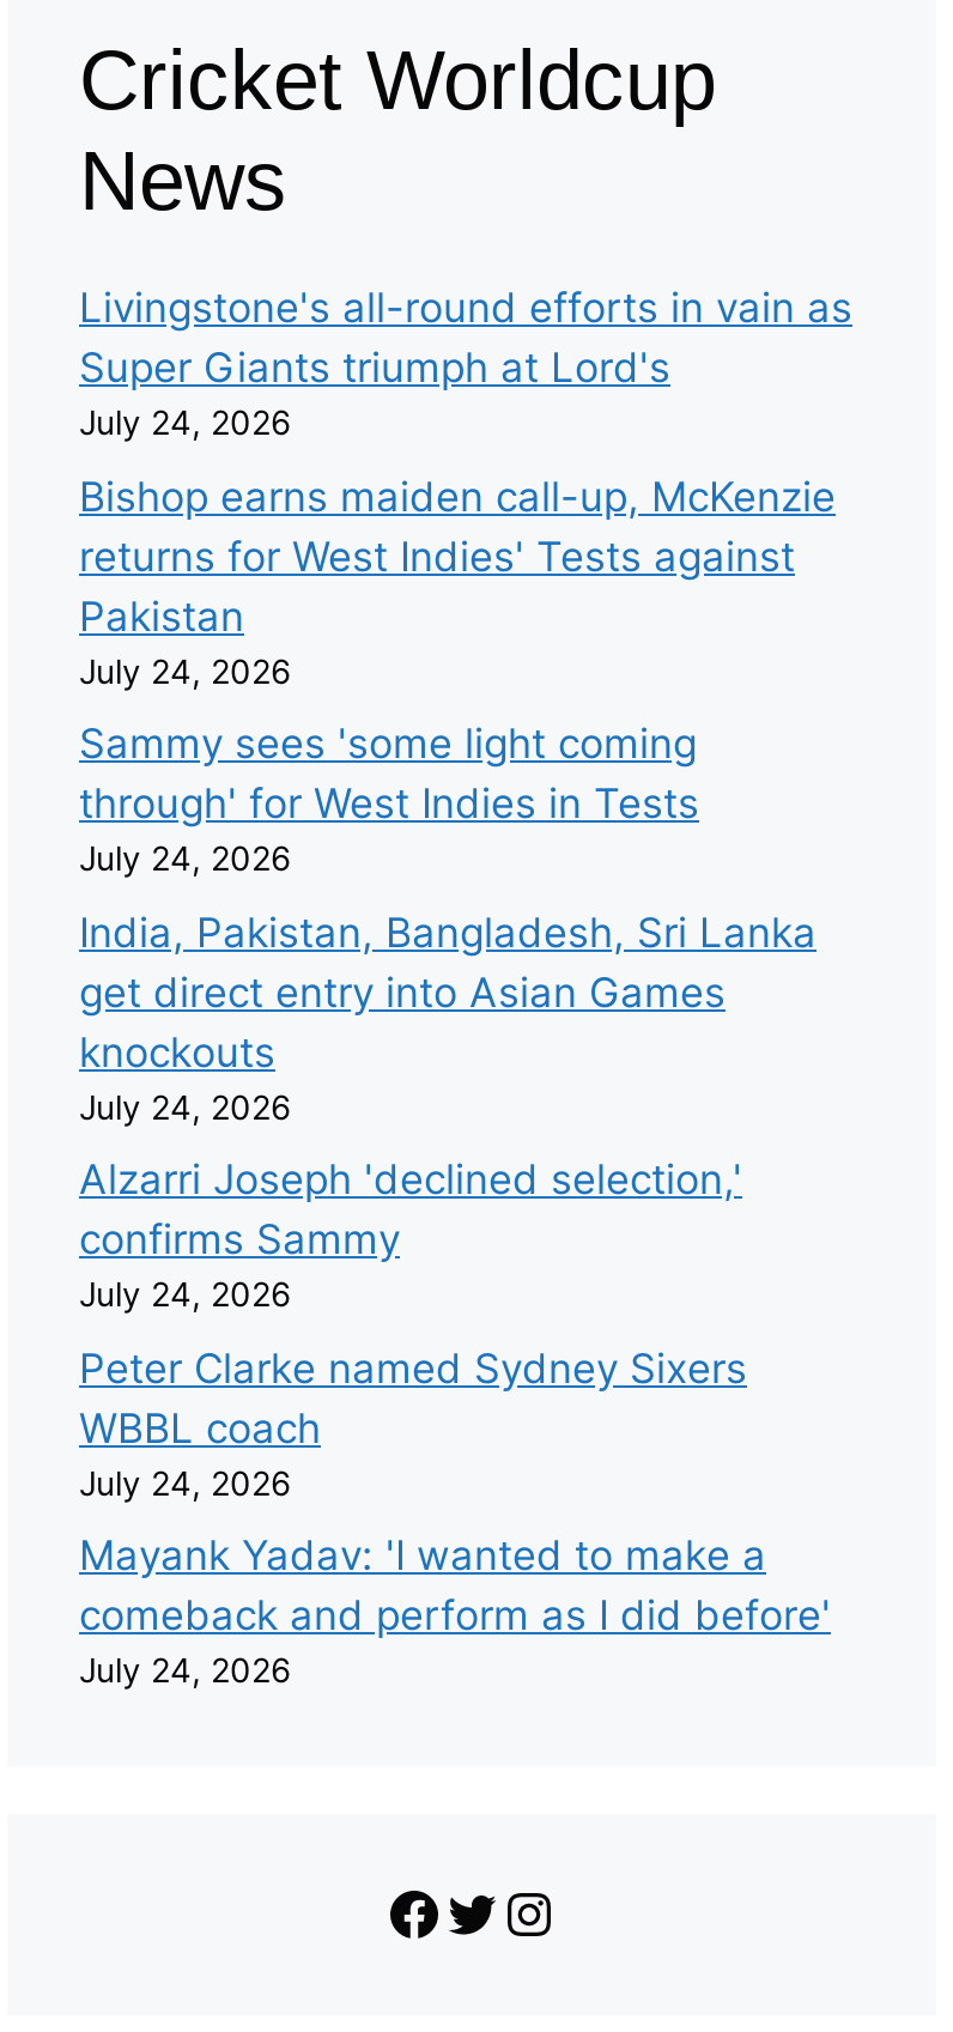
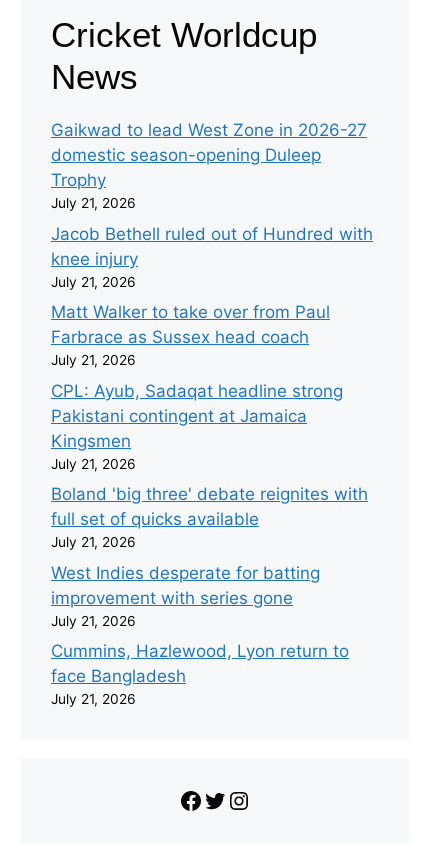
- Livingstone's all-round efforts in vain as
- Super Giants triumph at Lord's
- July 24, 2026
+ Gaikwad to lead West Zone in 2026-27
+ domestic season-opening Duleep
+ Trophy
+ July 21, 2026

- Bishop earns maiden call-up, McKenzie
- returns for West Indies' Tests against
- Pakistan
- July 24, 2026
+ Jacob Bethell ruled out of Hundred with
+ knee injury
+ July 21, 2026

- Sammy sees 'some light coming
- through' for West Indies in Tests
- July 24, 2026
+ Matt Walker to take over from Paul
+ Farbrace as Sussex head coach
+ July 21, 2026

- India, Pakistan, Bangladesh, Sri Lanka
- get direct entry into Asian Games
- knockouts
- July 24, 2026
+ CPL: Ayub, Sadaqat headline strong
+ Pakistani contingent at Jamaica
+ Kingsmen
+ July 21, 2026

- Alzarri Joseph 'declined selection,'
- confirms Sammy
- July 24, 2026
+ Boland 'big three' debate reignites with
+ full set of quicks available
+ July 21, 2026

- Peter Clarke named Sydney Sixers
- WBBL coach
- July 24, 2026
+ West Indies desperate for batting
+ improvement with series gone
+ July 21, 2026

- Mayank Yadav: 'I wanted to make a
- comeback and perform as I did before'
- July 24, 2026
+ Cummins, Hazlewood, Lyon return to
+ face Bangladesh
+ July 21, 2026
